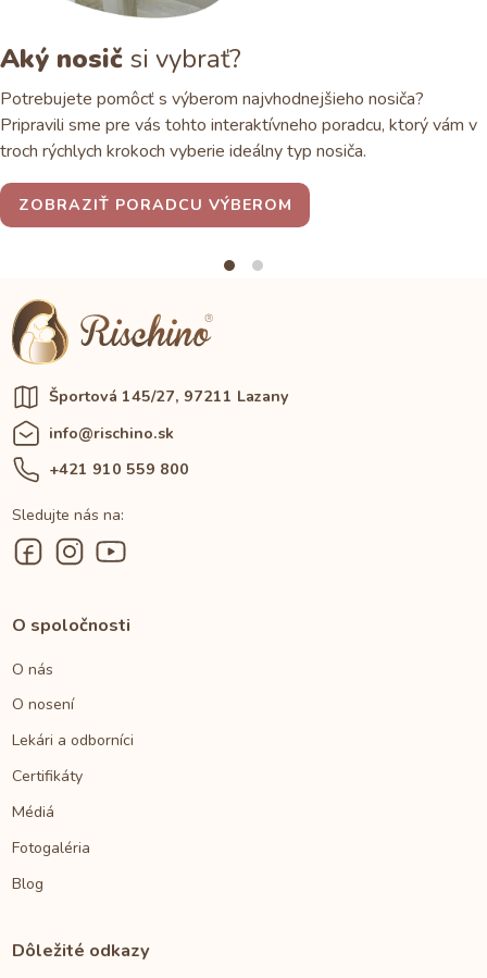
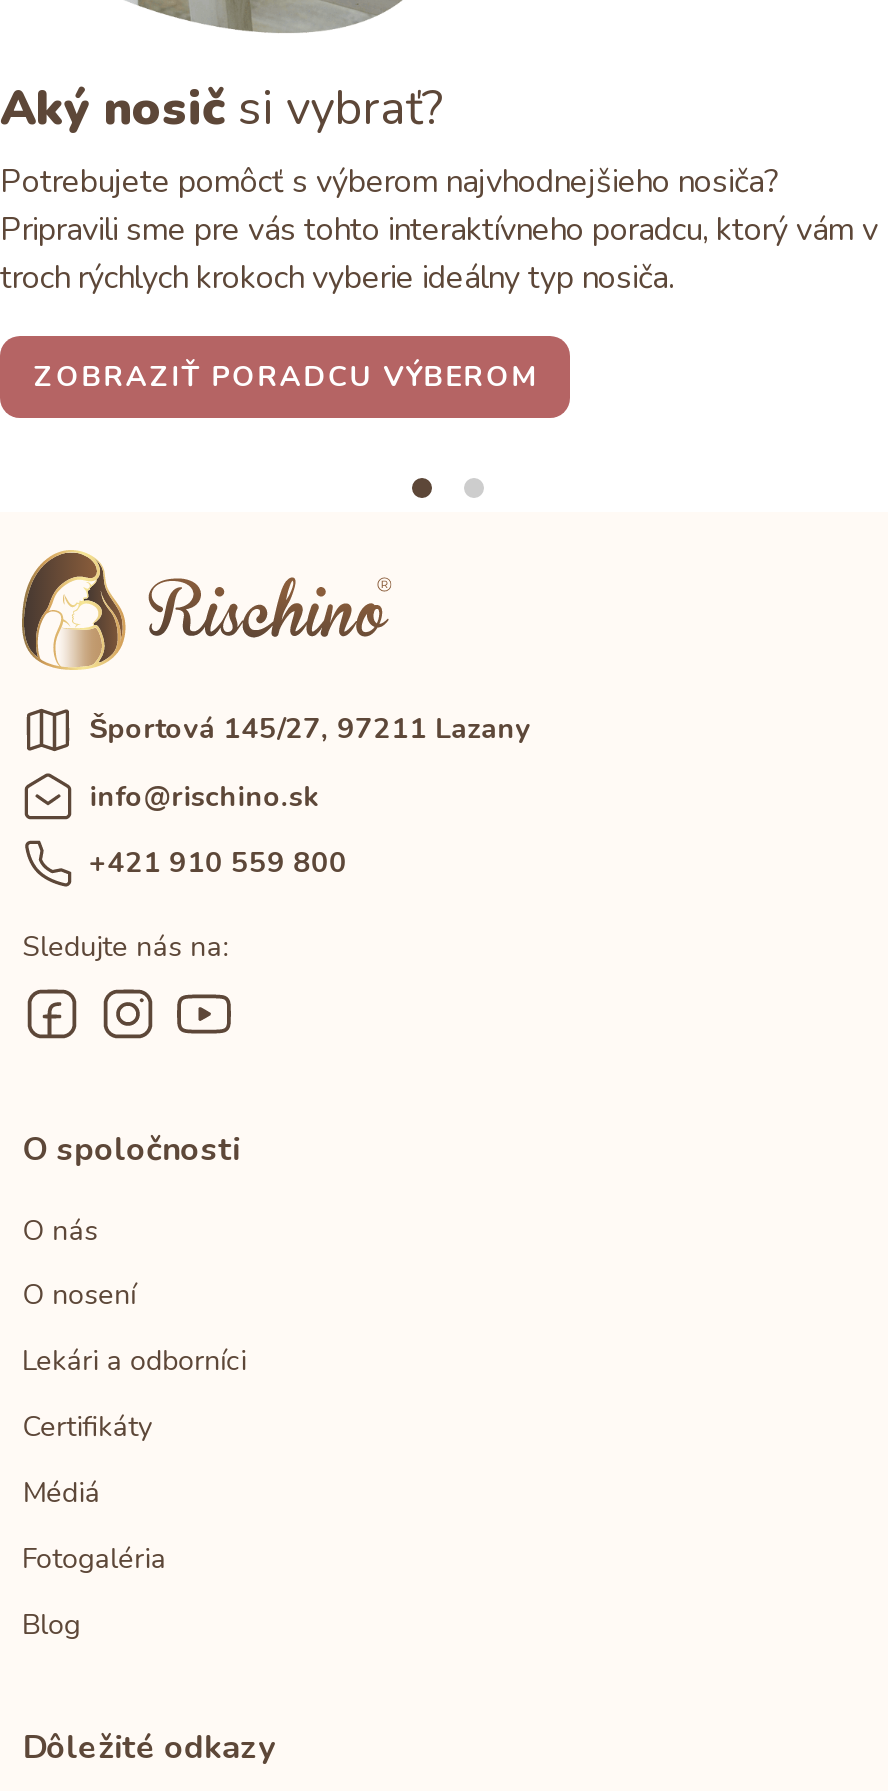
- Športová 145/27, 97211 Lazany
+ Športová 145/27, 97211 Lazany
